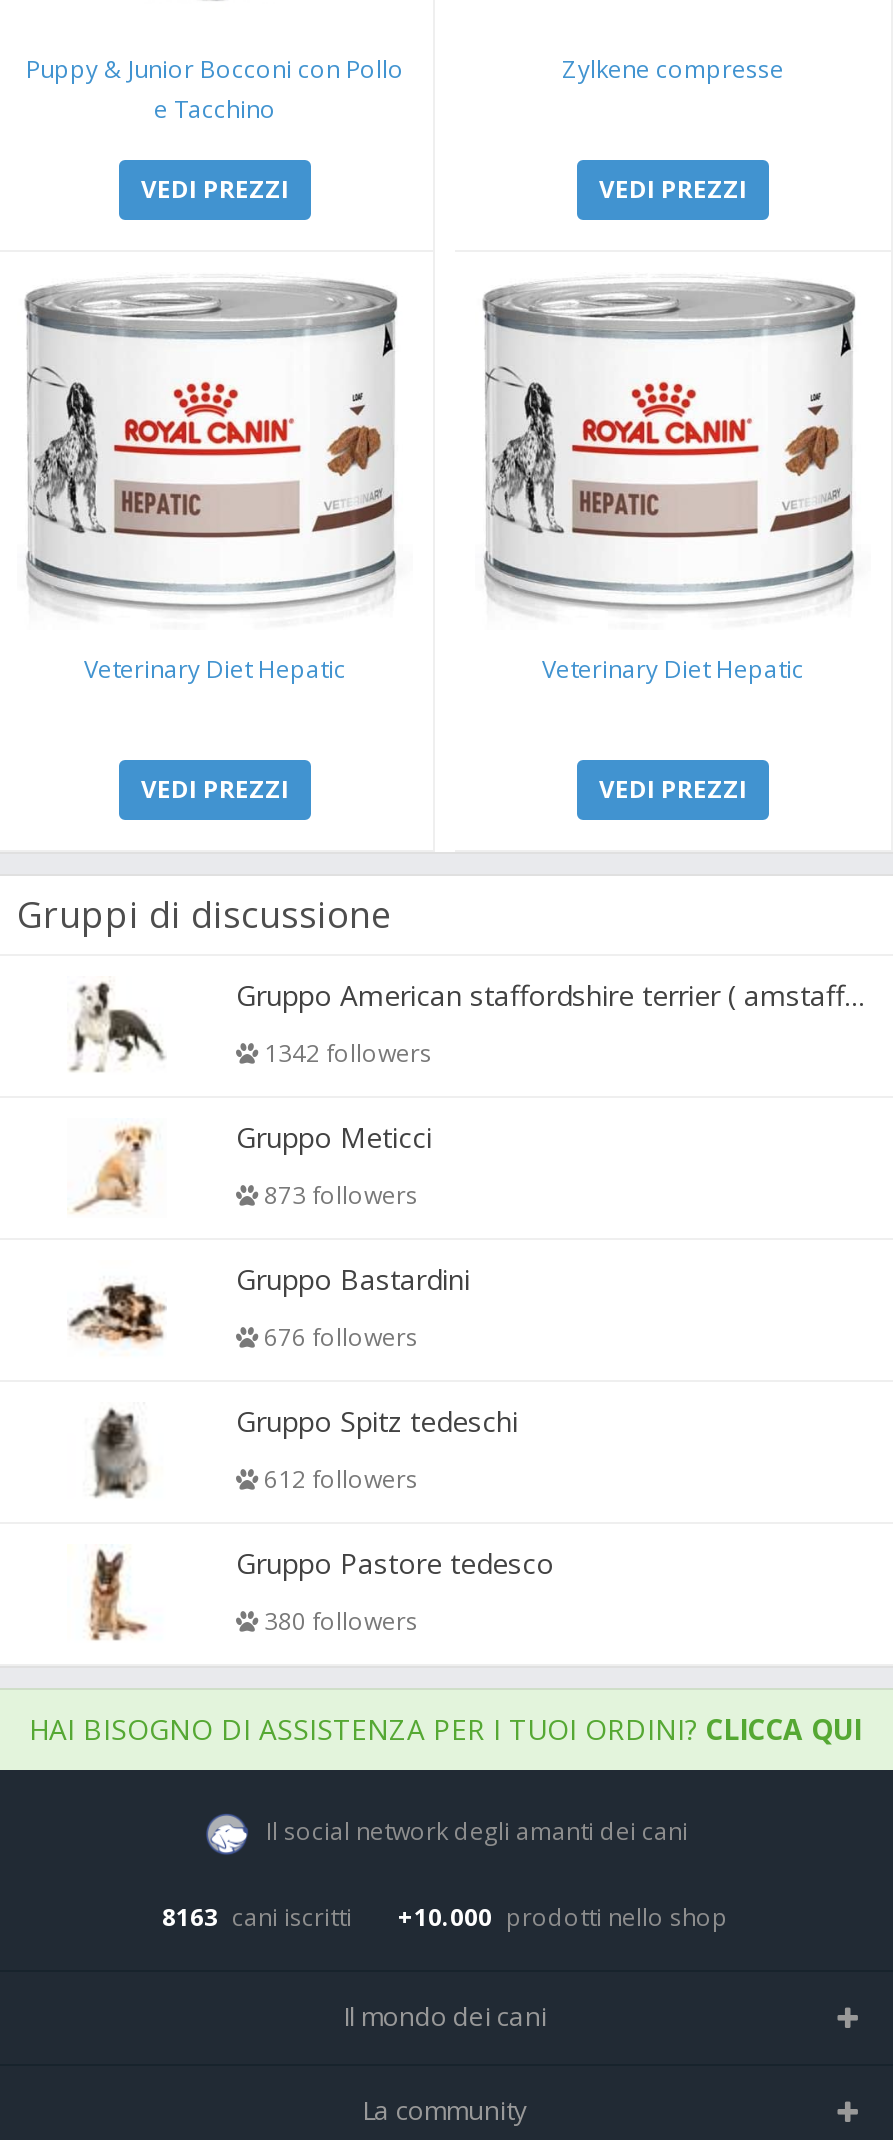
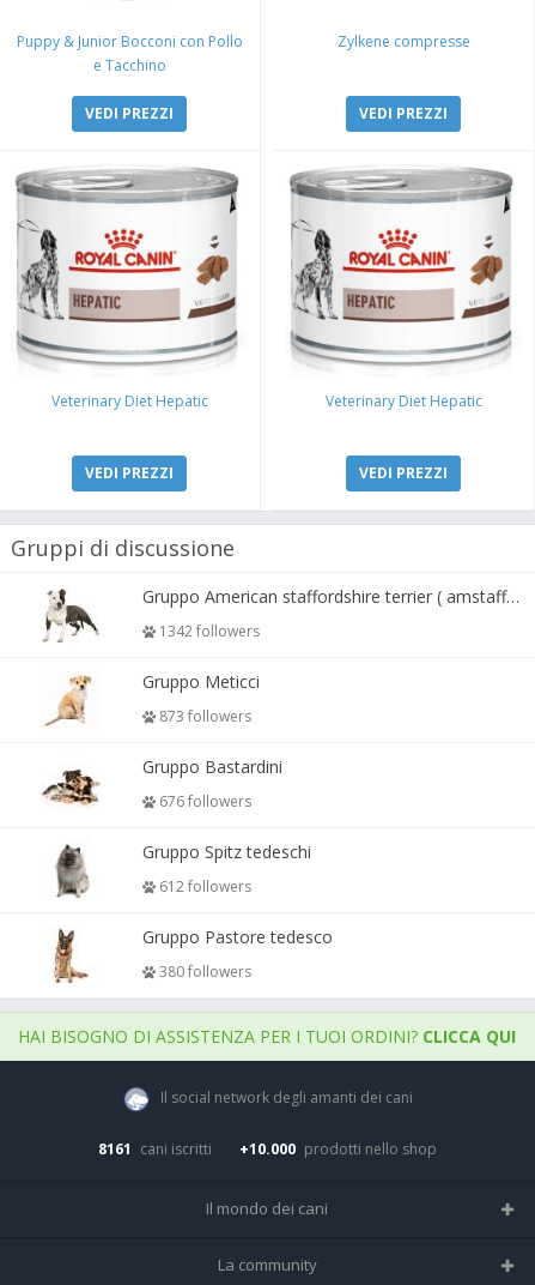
- 8163 cani iscritti
+ 8161 cani iscritti
